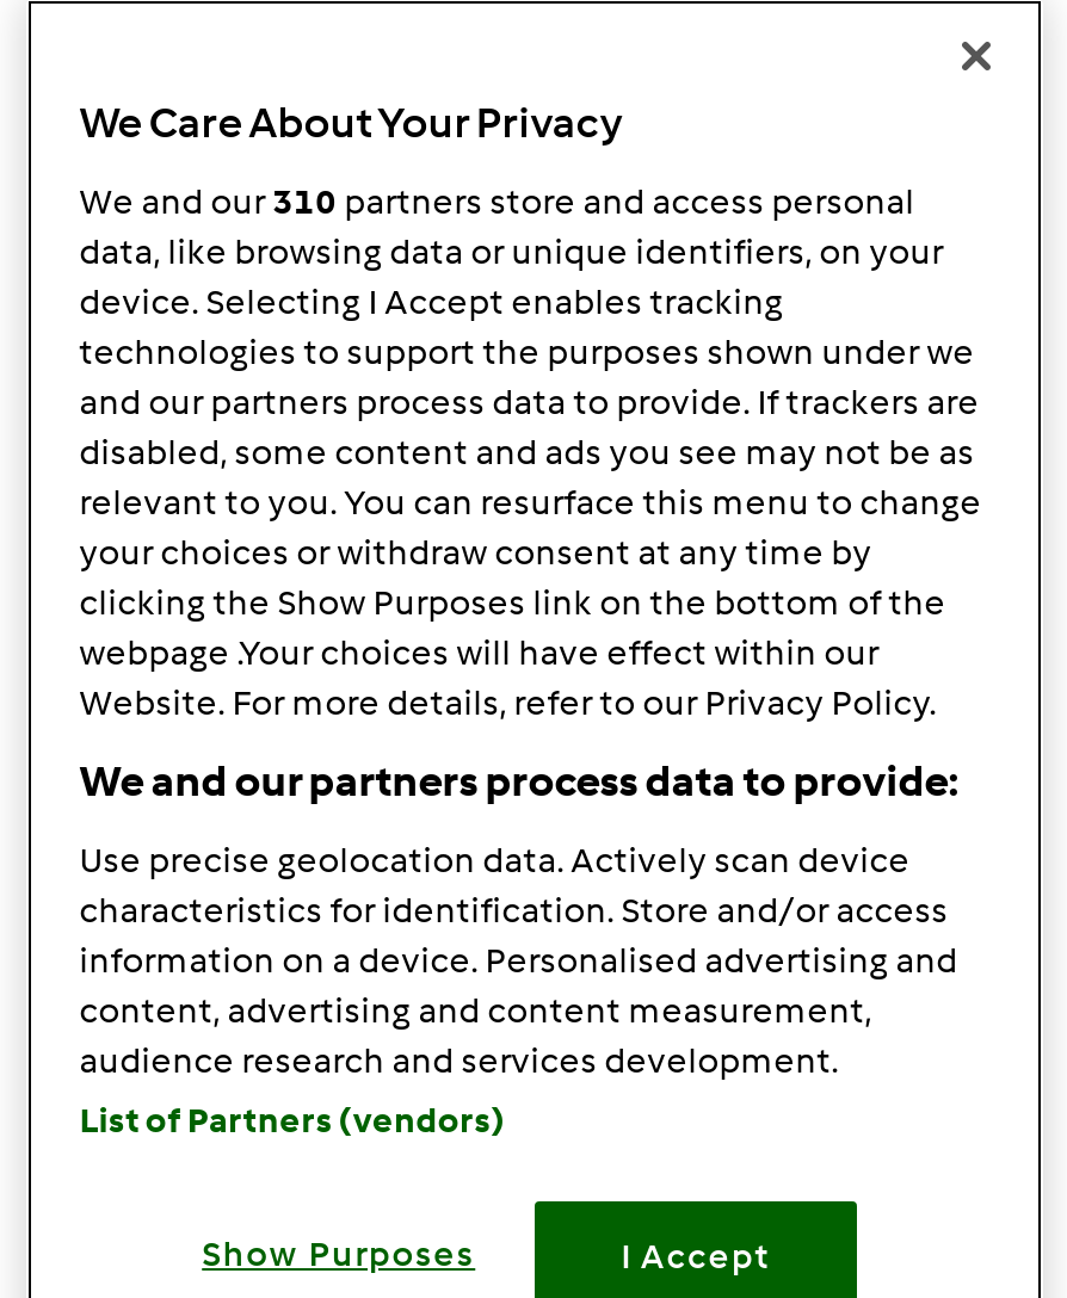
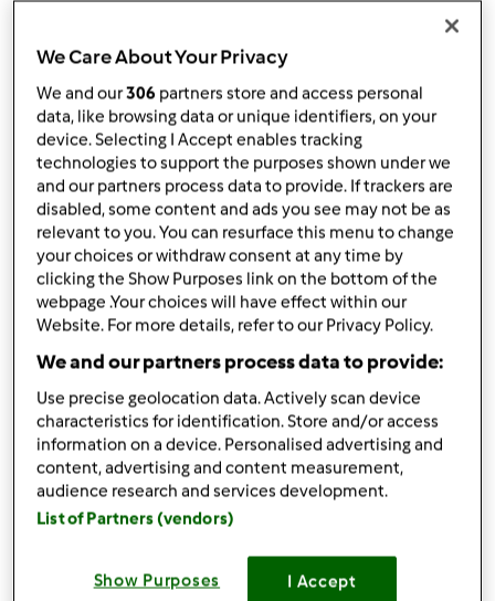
- We and our310 partners store and access personal
+ We and our306 partners store and access personal
